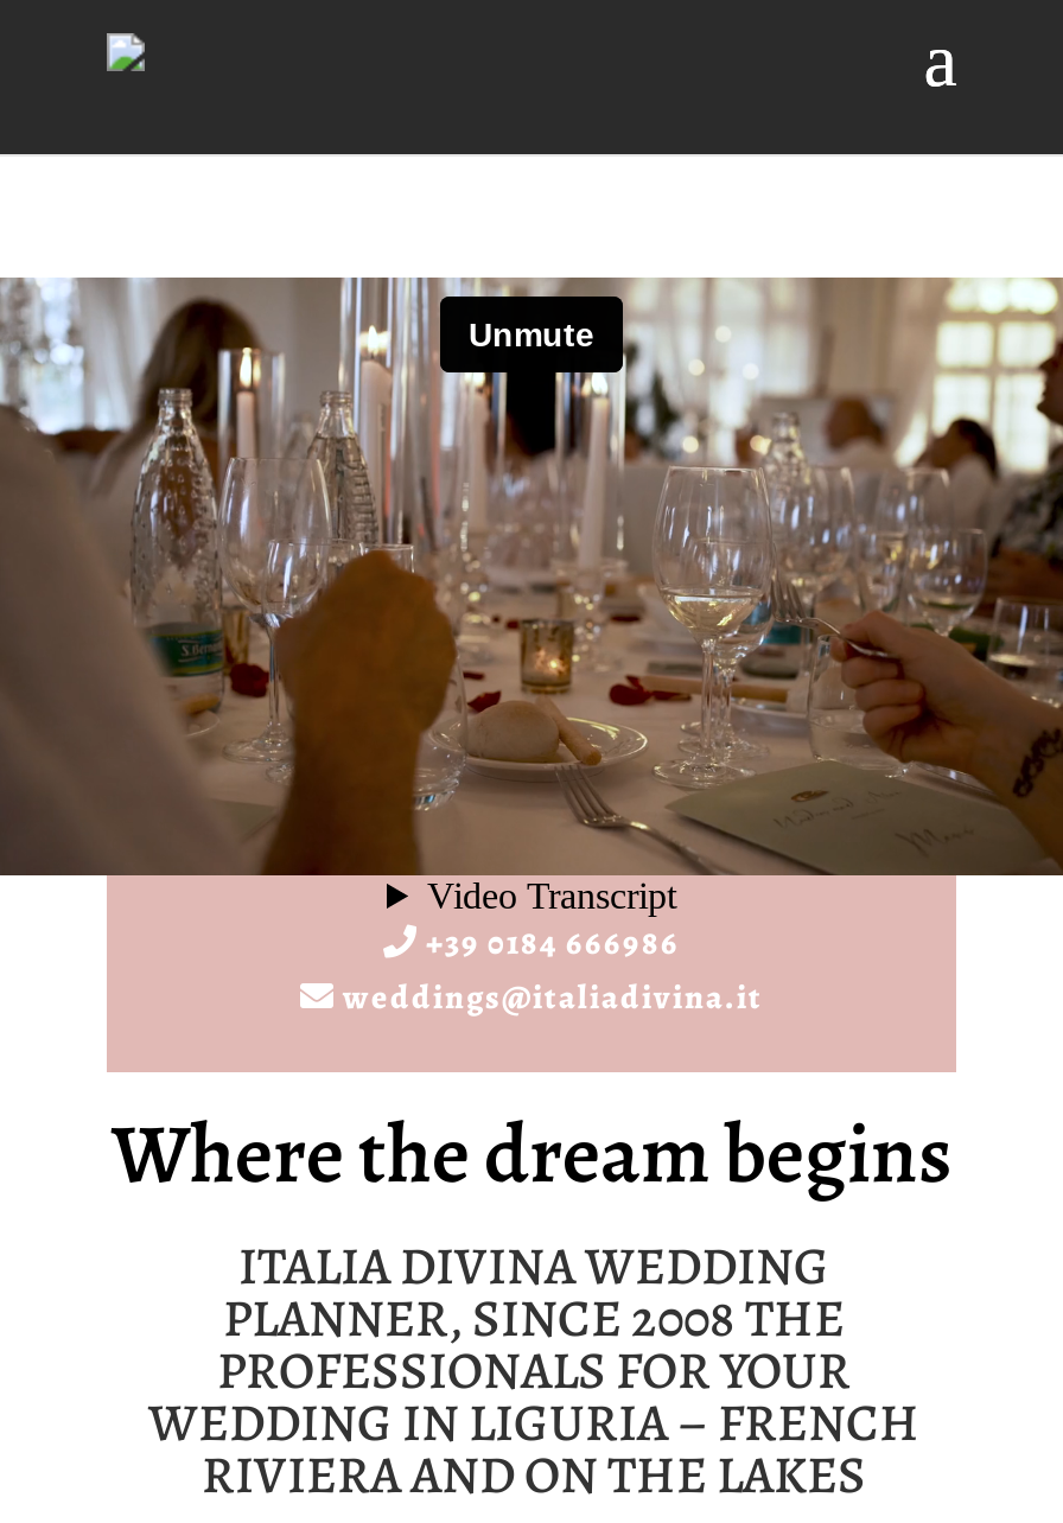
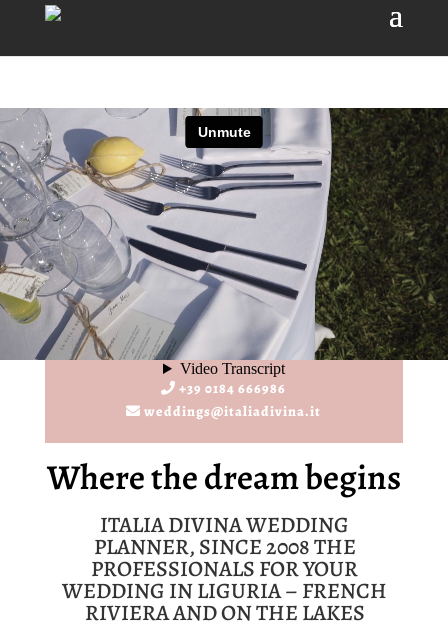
- [image]
+ [image]
